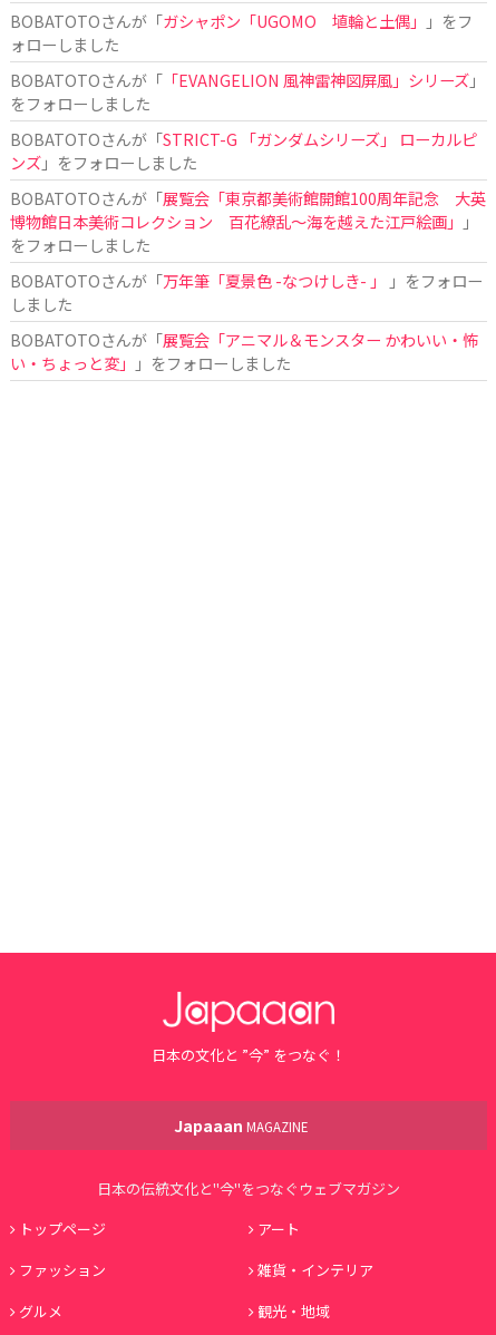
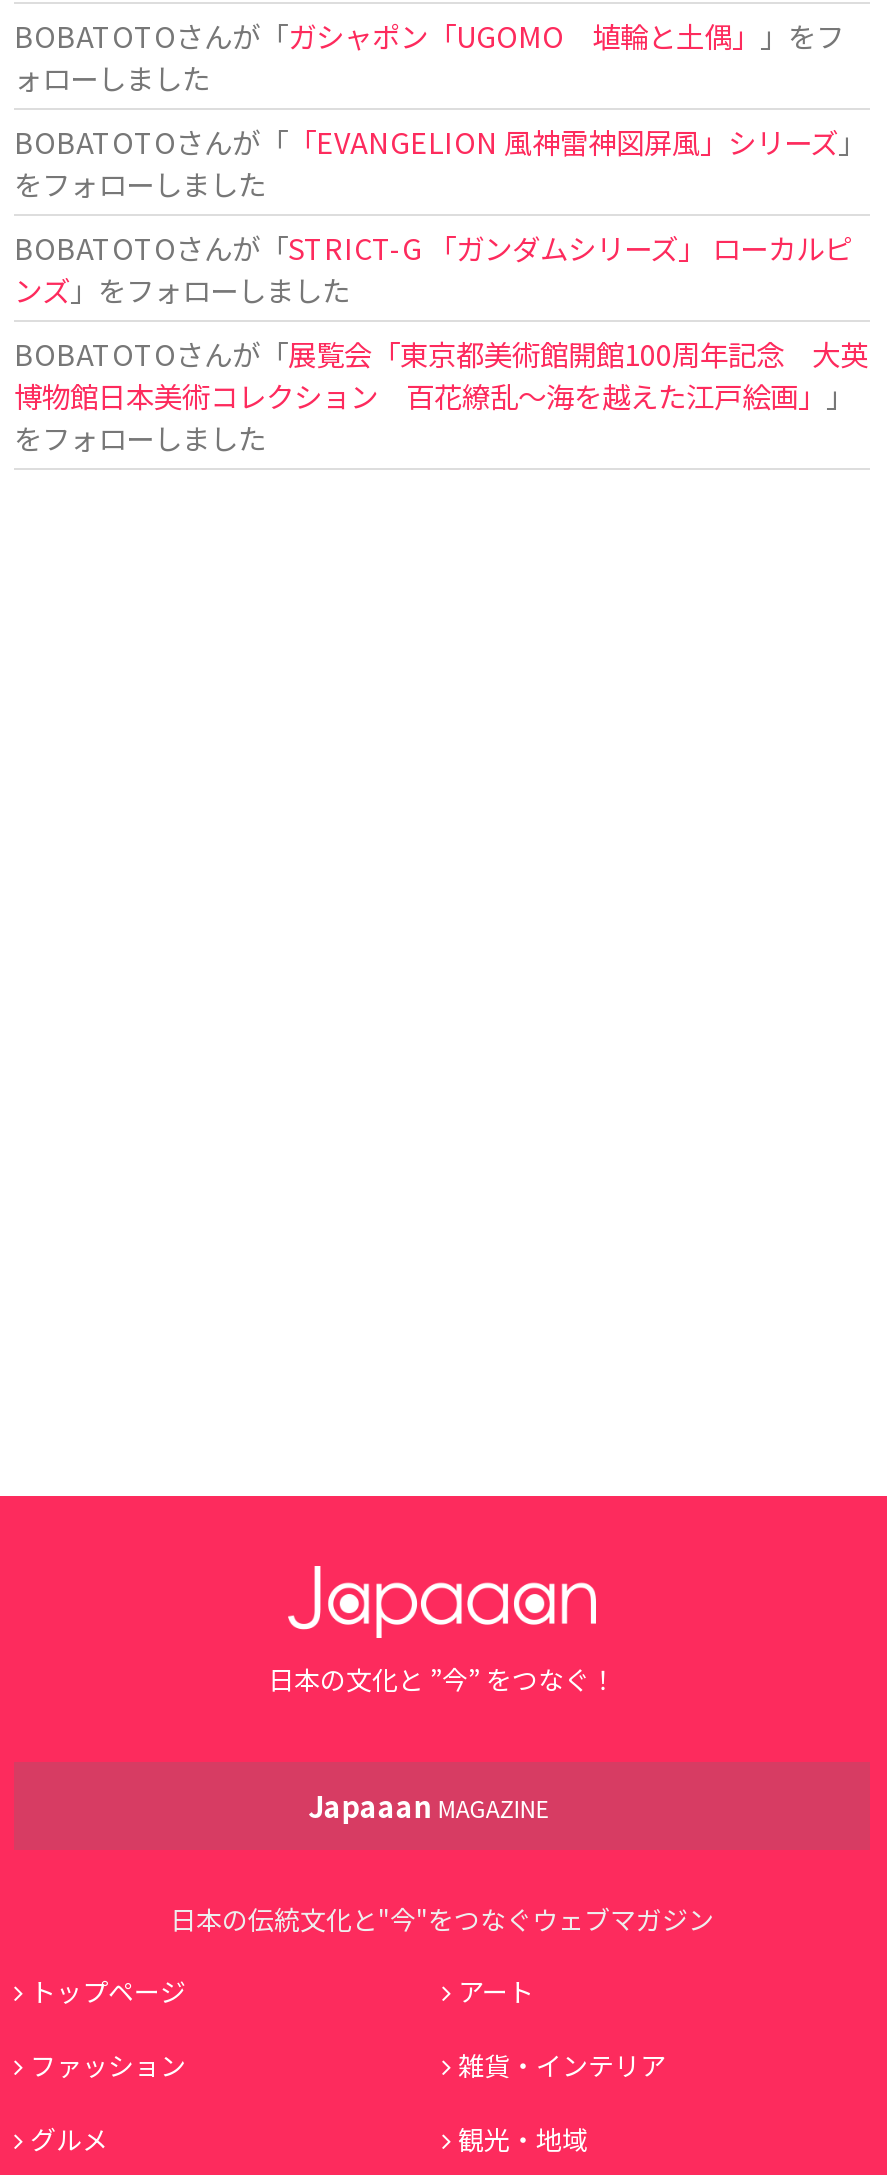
- BOBATOTOさんが「万年筆「夏景色 -なつけしき- 」」をフォロー
- しました
- BOBATOTOさんが「展覧会「アニマル＆モンスター かわいい・怖
- い・ちょっと変」」をフォローしました
